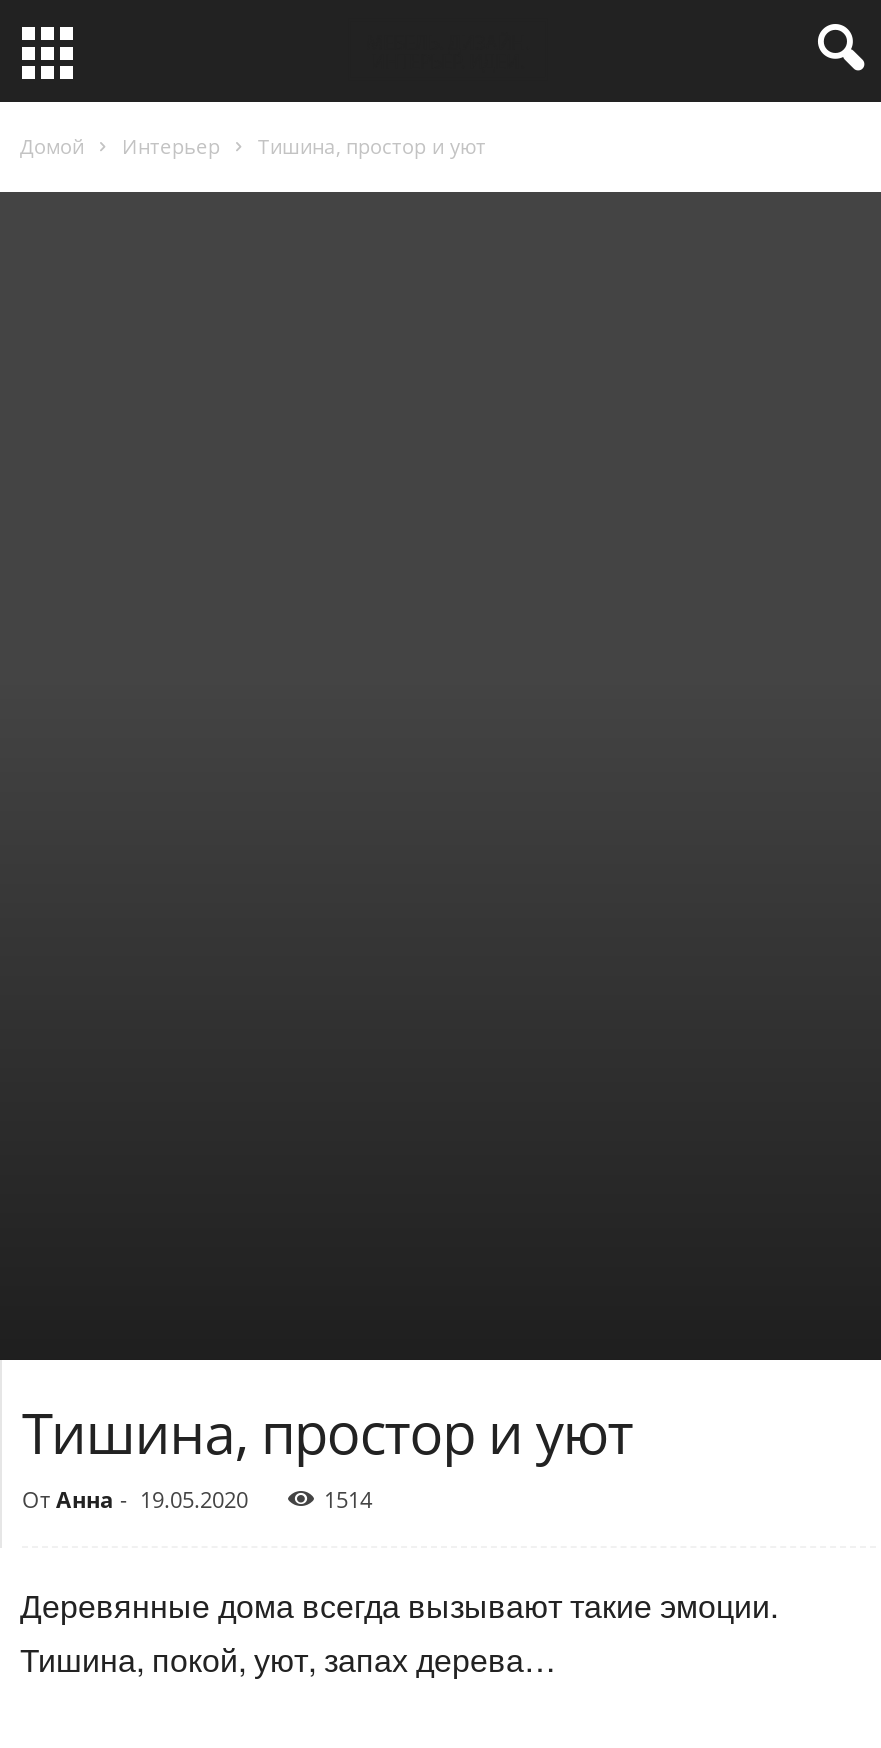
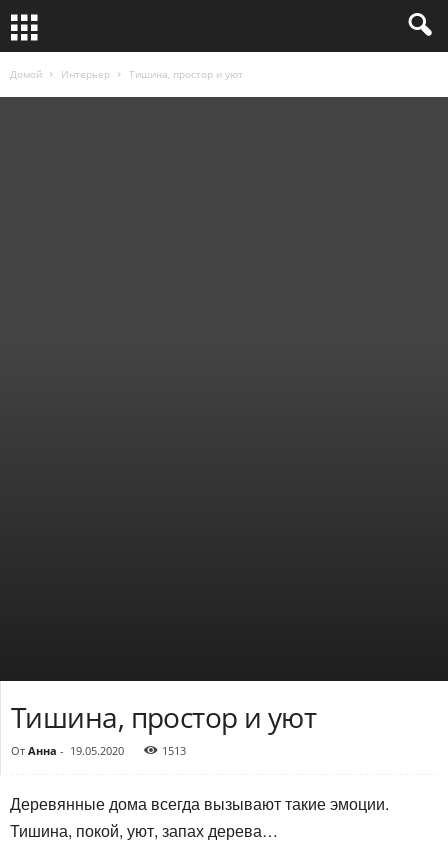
- 1514
+ 1513
